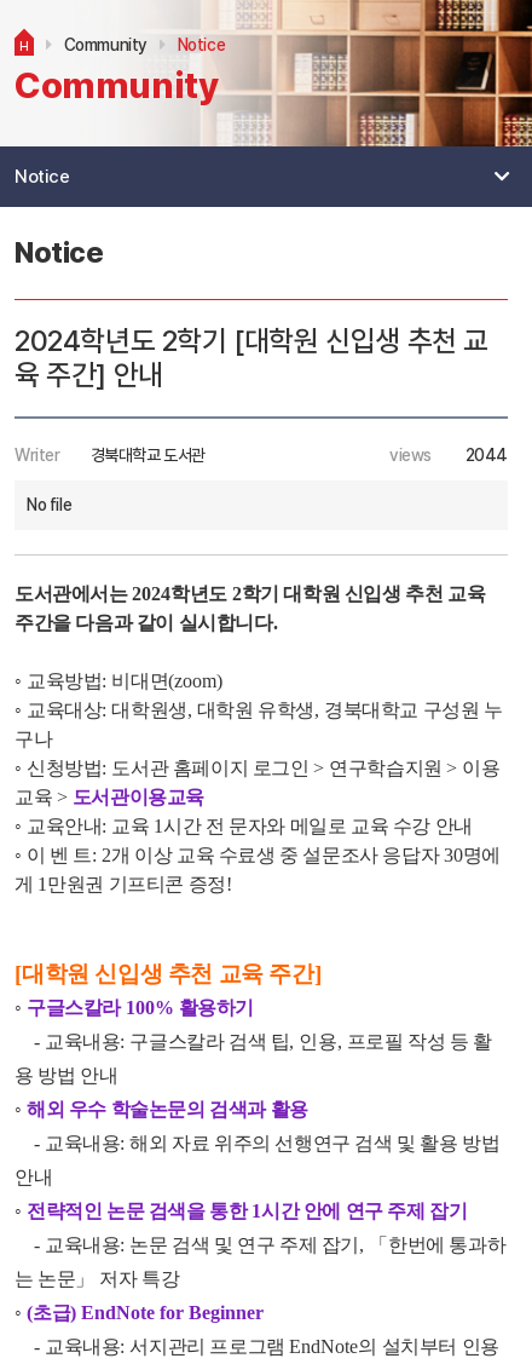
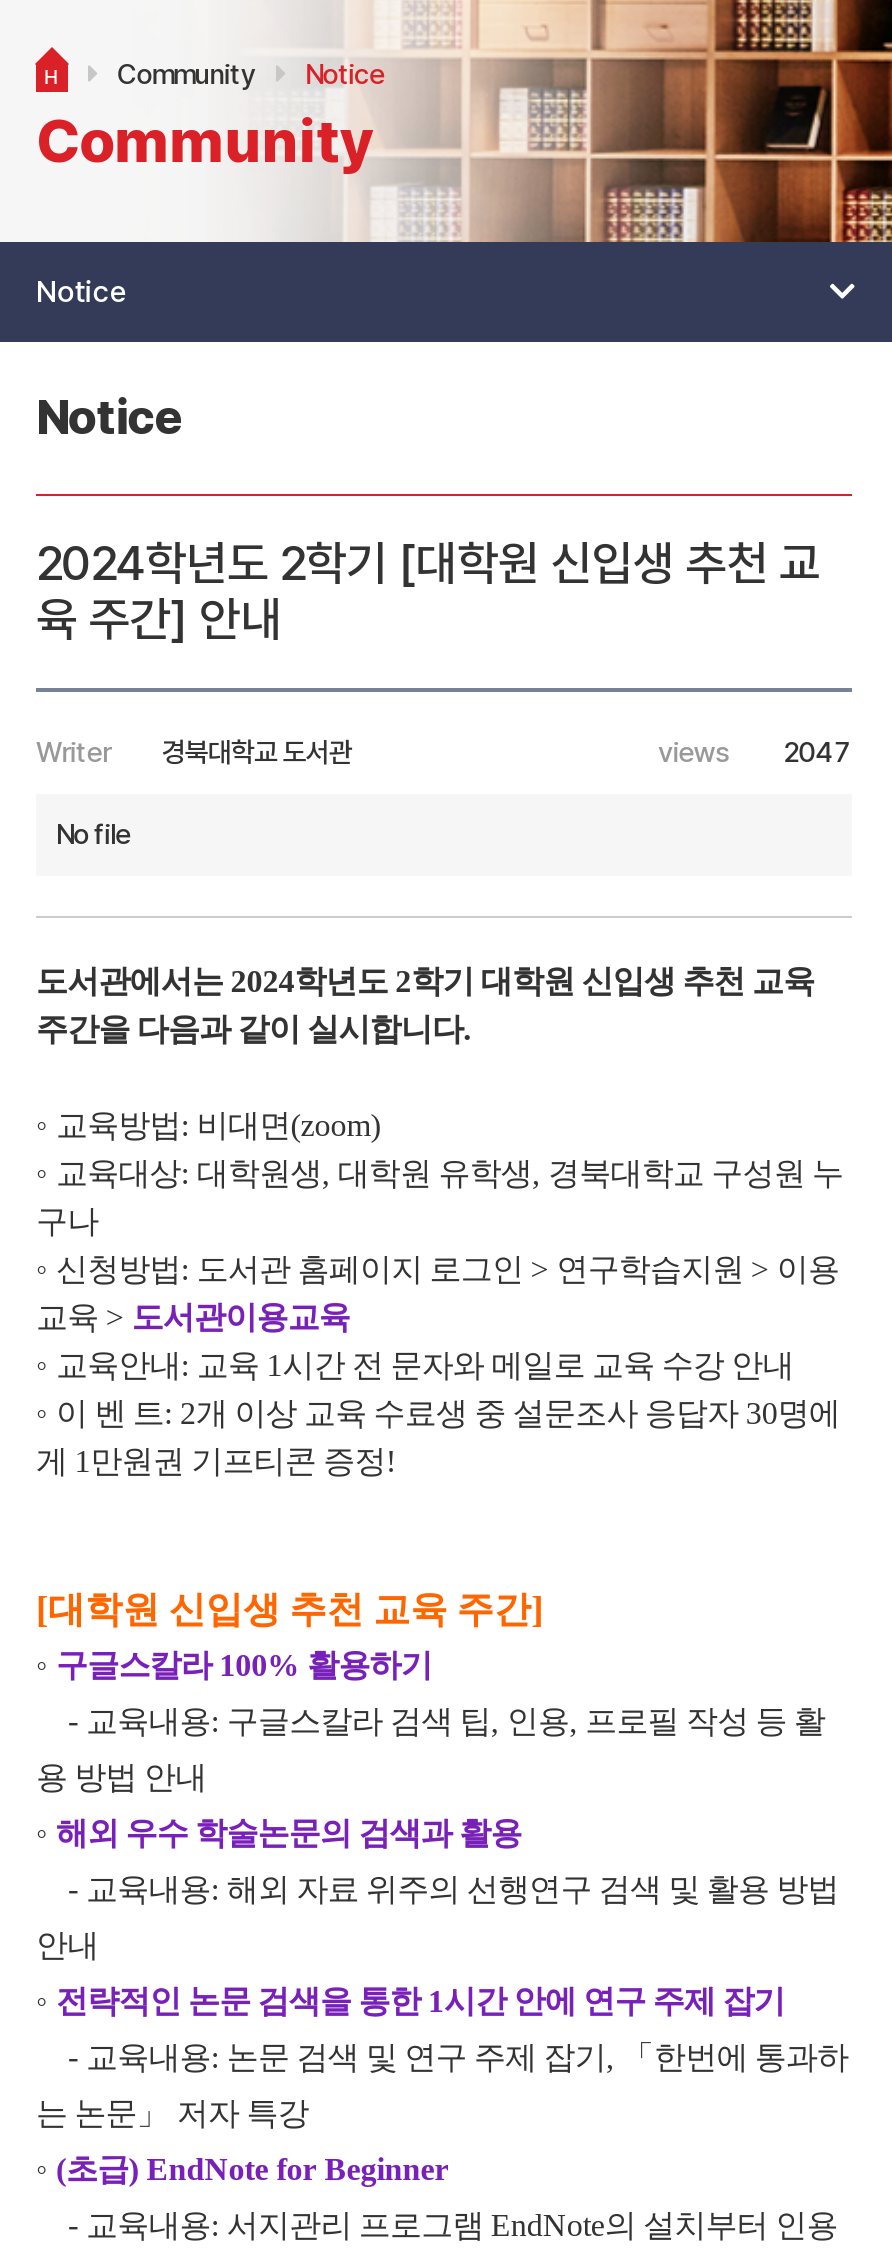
- views 2044
+ views 2047
